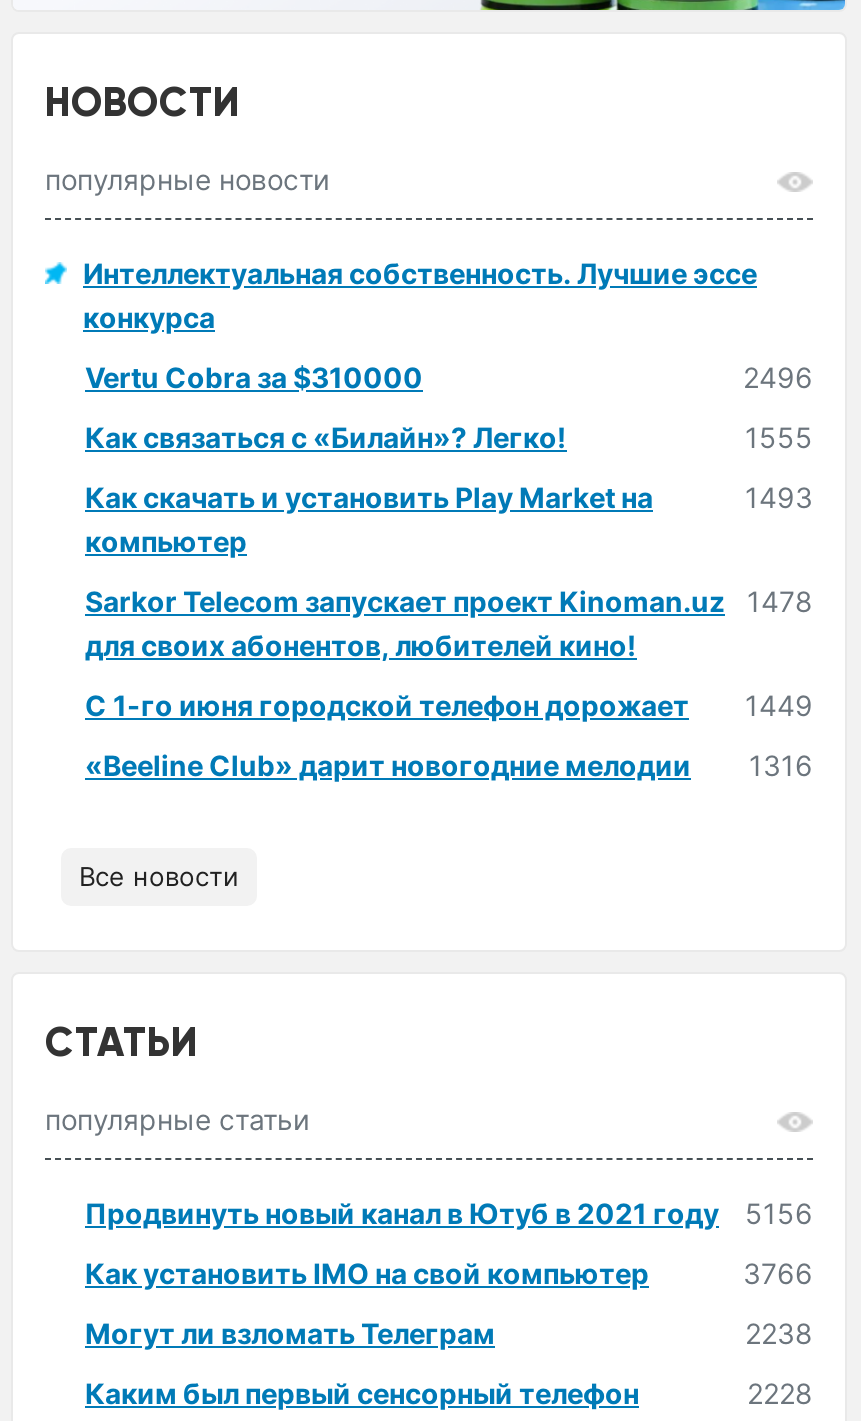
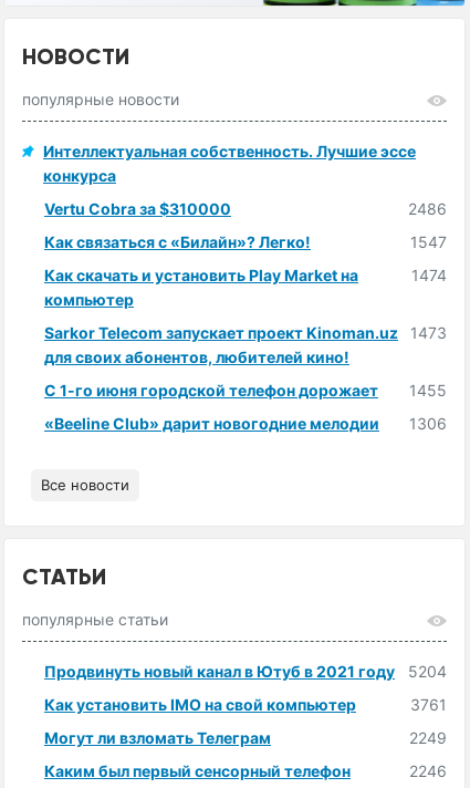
- 2496
+ 2486

- 1555
+ 1547

- 1493
+ 1474

- Sarkor Telecom запускает проект Kinoman.uz 1478
+ Sarkor Telecom запускает проект Kinoman.uz 1473

- С 1-го июня городской телефон дорожает 1449
+ С 1-го июня городской телефон дорожает 1455

- «Beeline Club» дарит новогодние мелодии 1316
+ «Beeline Club» дарит новогодние мелодии 1306

- Продвинуть новый канал в Ютуб в 2021 году 5156
+ Продвинуть новый канал в Ютуб в 2021 году 5204

- 3766
+ 3761

- 2238
+ 2249

- 2228
+ 2246
